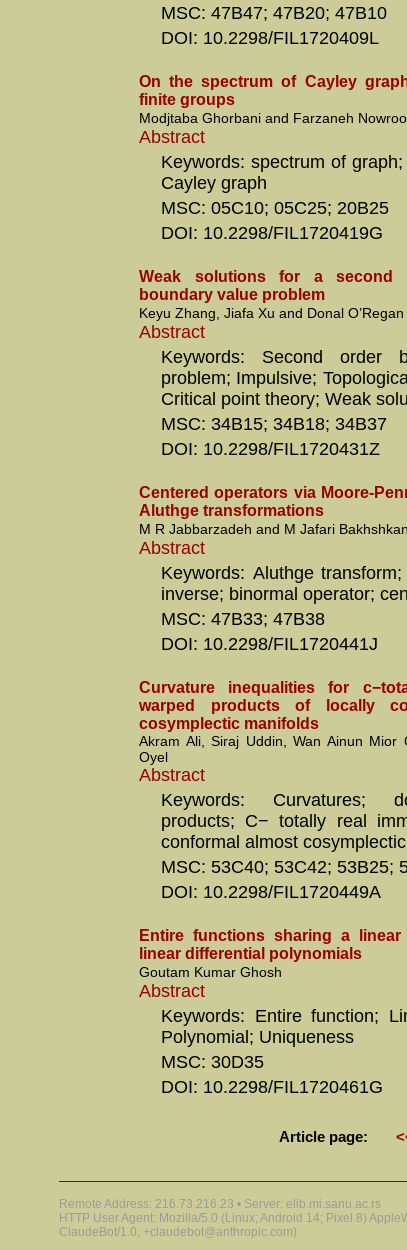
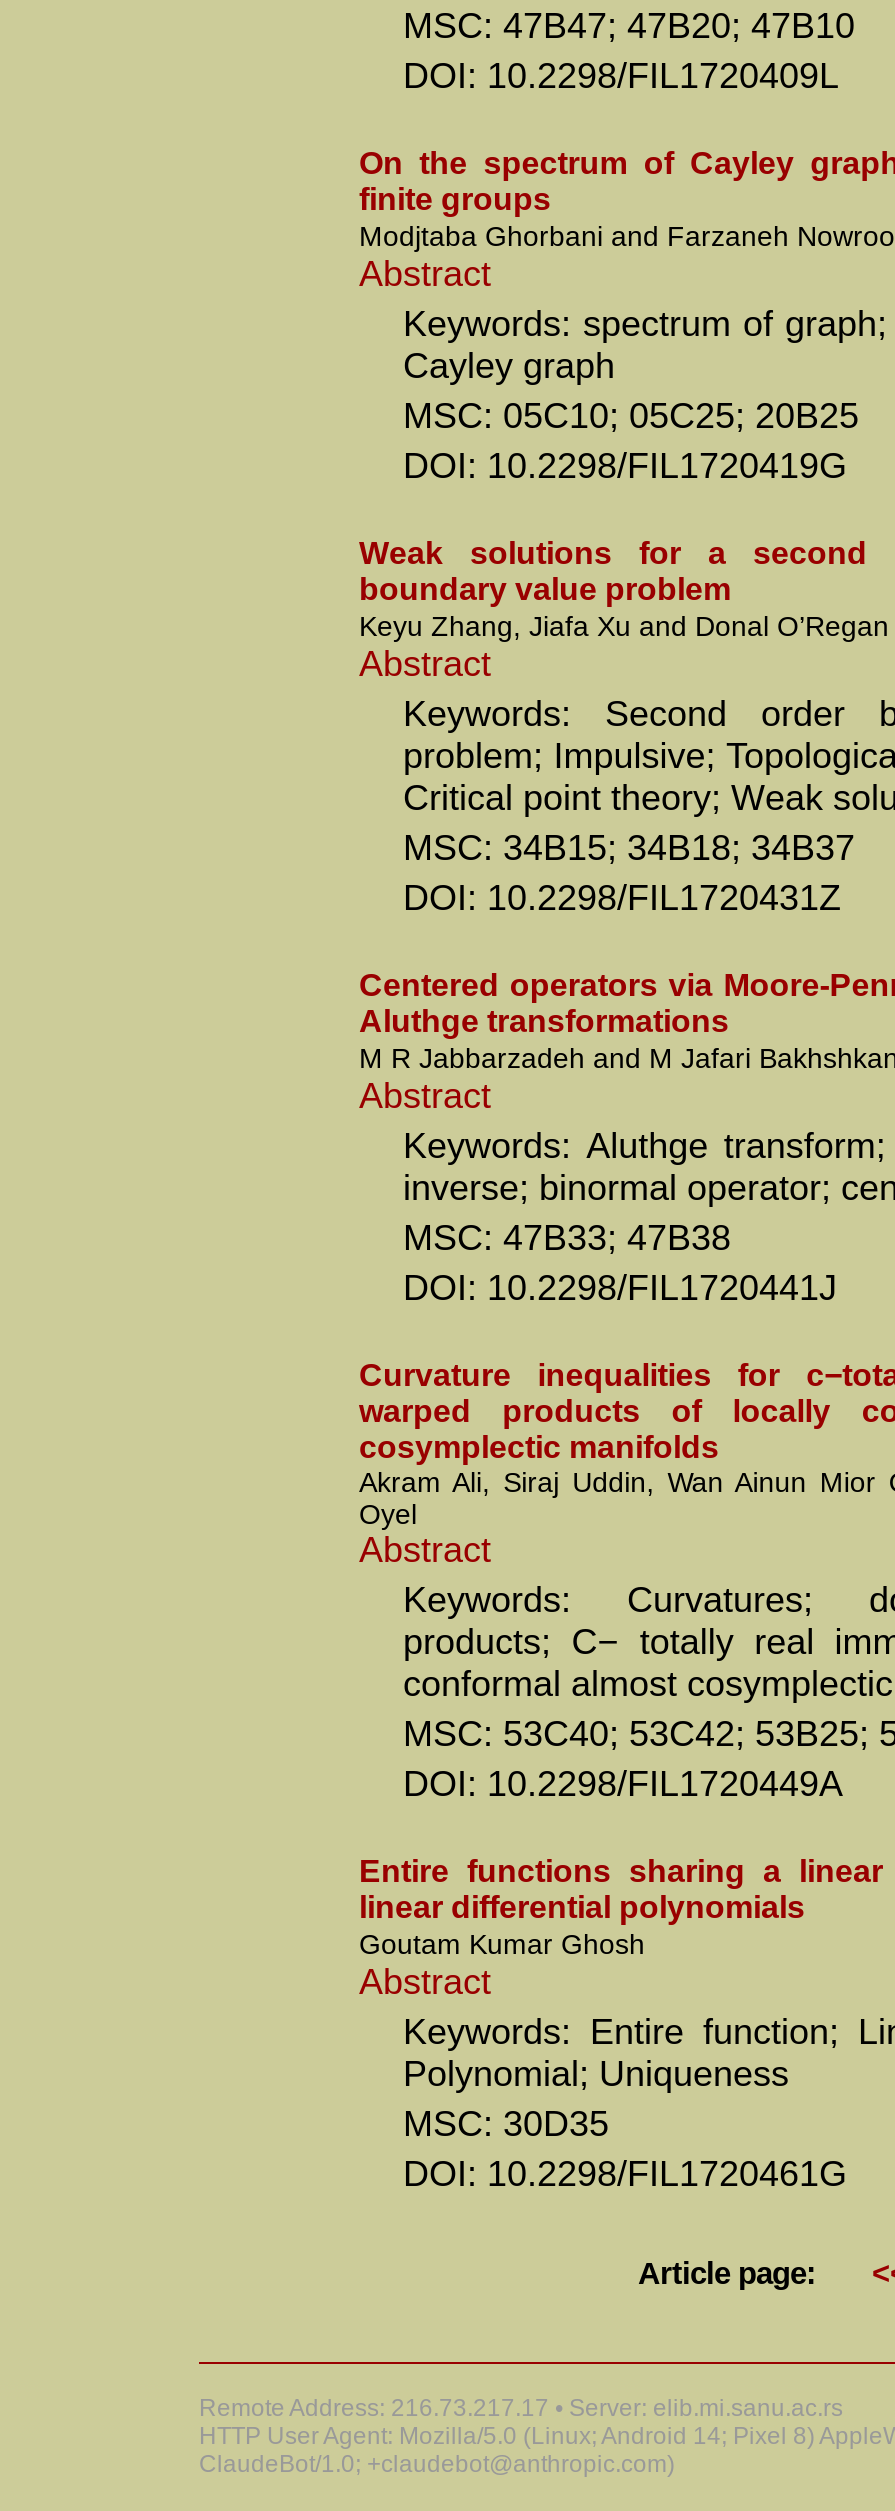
- Remote Address: 216.73.216.23 • Server: elib.mi.sanu.ac.rs
+ Remote Address: 216.73.217.17 • Server: elib.mi.sanu.ac.rs
